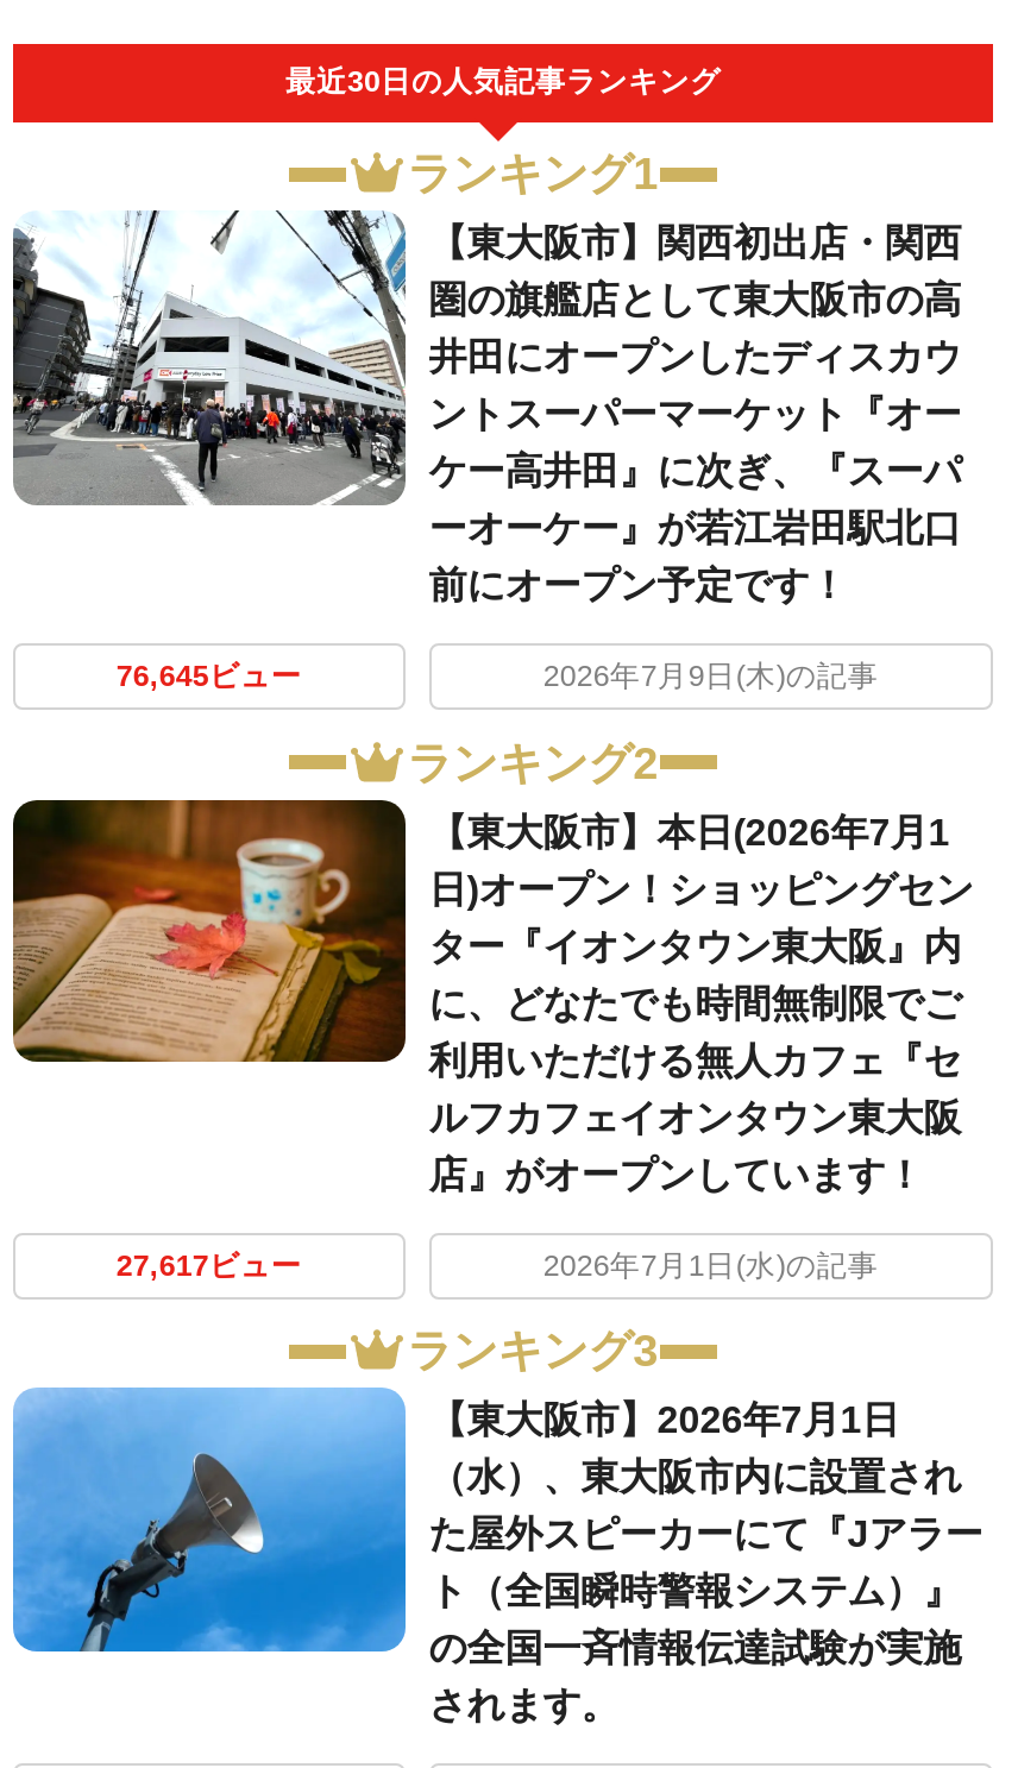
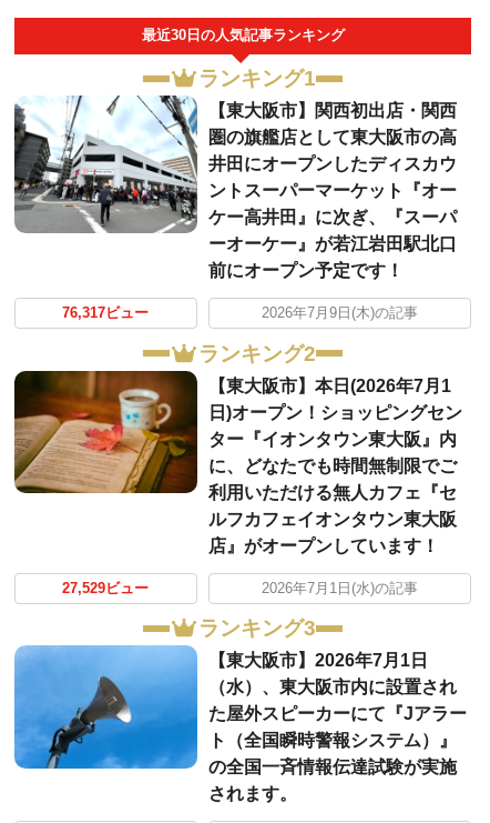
- 76,645ビュー
+ 76,317ビュー

- 27,617ビュー
+ 27,529ビュー
